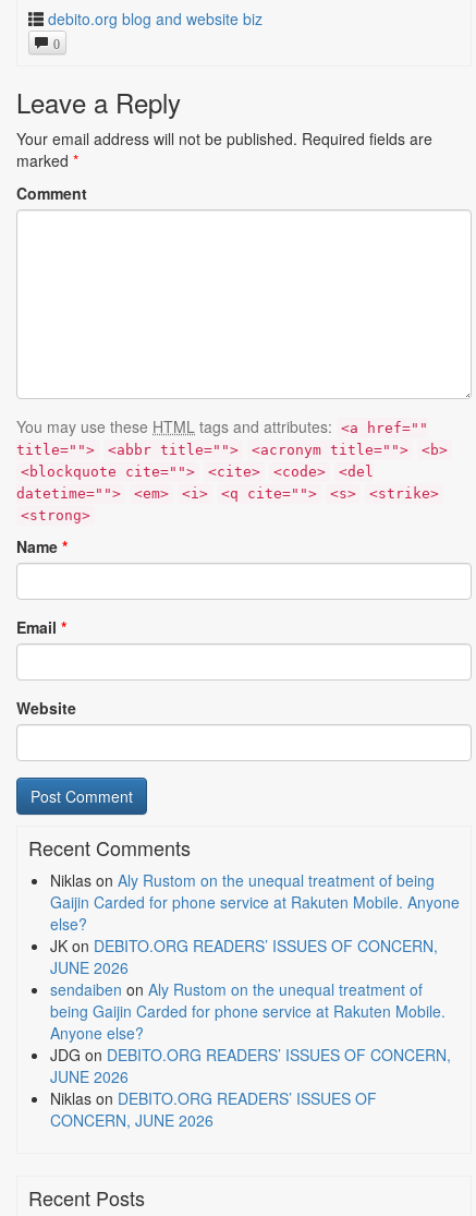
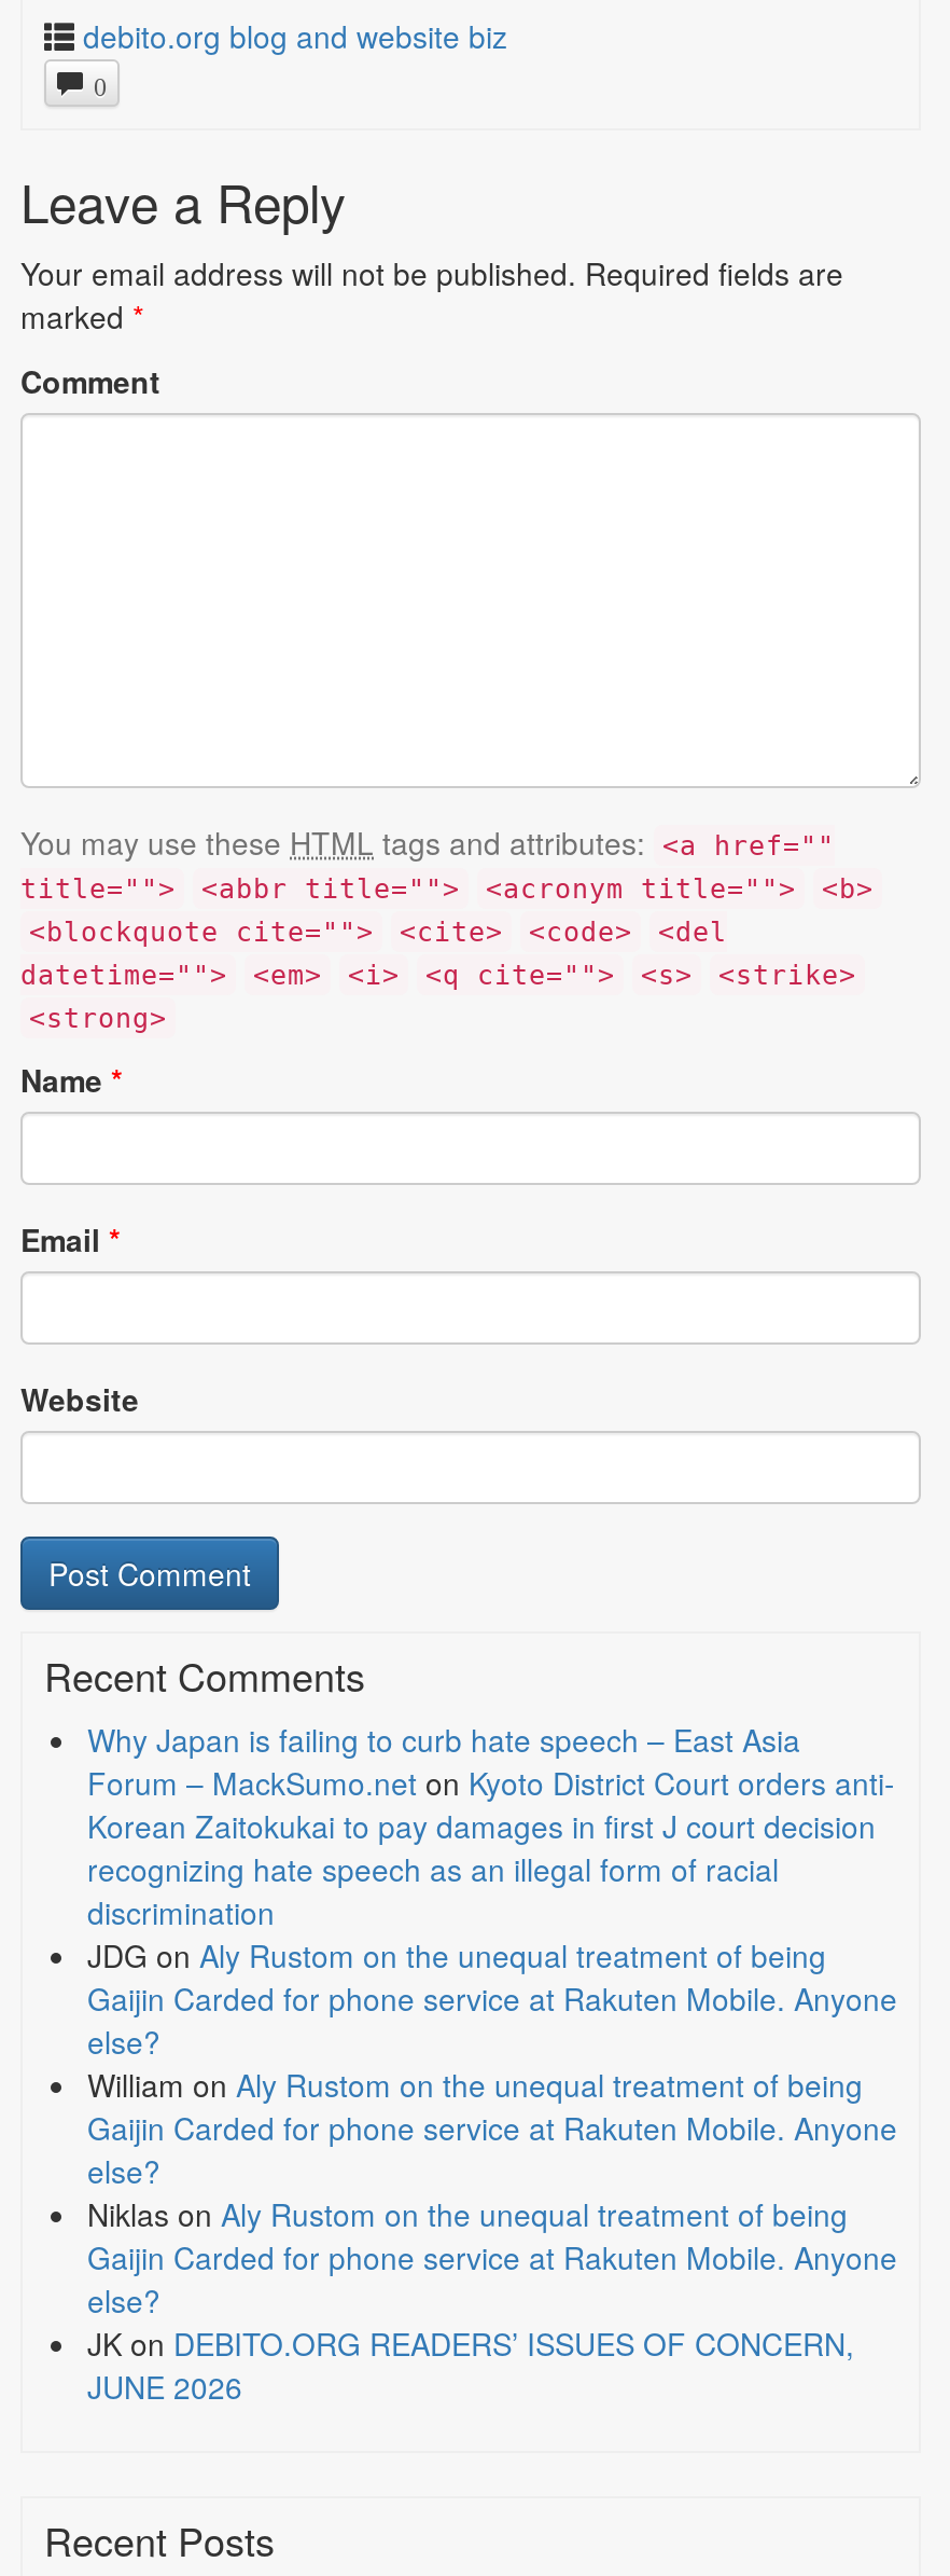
+ Why Japan is failing to curb hate speech – East Asia
+ Forum – MackSumo.net on Kyoto District Court orders anti-
+ Korean Zaitokukai to pay damages in first J court decision
+ recognizing hate speech as an illegal form of racial
+ discrimination
+ JDG on Aly Rustom on the unequal treatment of being
+ Gaijin Carded for phone service at Rakuten Mobile. Anyone
+ else?
+ William on Aly Rustom on the unequal treatment of being
+ Gaijin Carded for phone service at Rakuten Mobile. Anyone
+ else?

moved down: Niklas on Aly Rustom on the unequal treatment of being | Gaijin Carded for phone service at Rakuten Mobile. Anyone | else? | JK on DEBITO.ORG READERS’ ISSUES OF CONCERN, | JUNE 2026

- sendaiben on Aly Rustom on the unequal treatment of
- being Gaijin Carded for phone service at Rakuten Mobile.
- Anyone else?
- JDG on DEBITO.ORG READERS’ ISSUES OF CONCERN,
- JUNE 2026
- Niklas on DEBITO.ORG READERS’ ISSUES OF
- CONCERN, JUNE 2026
